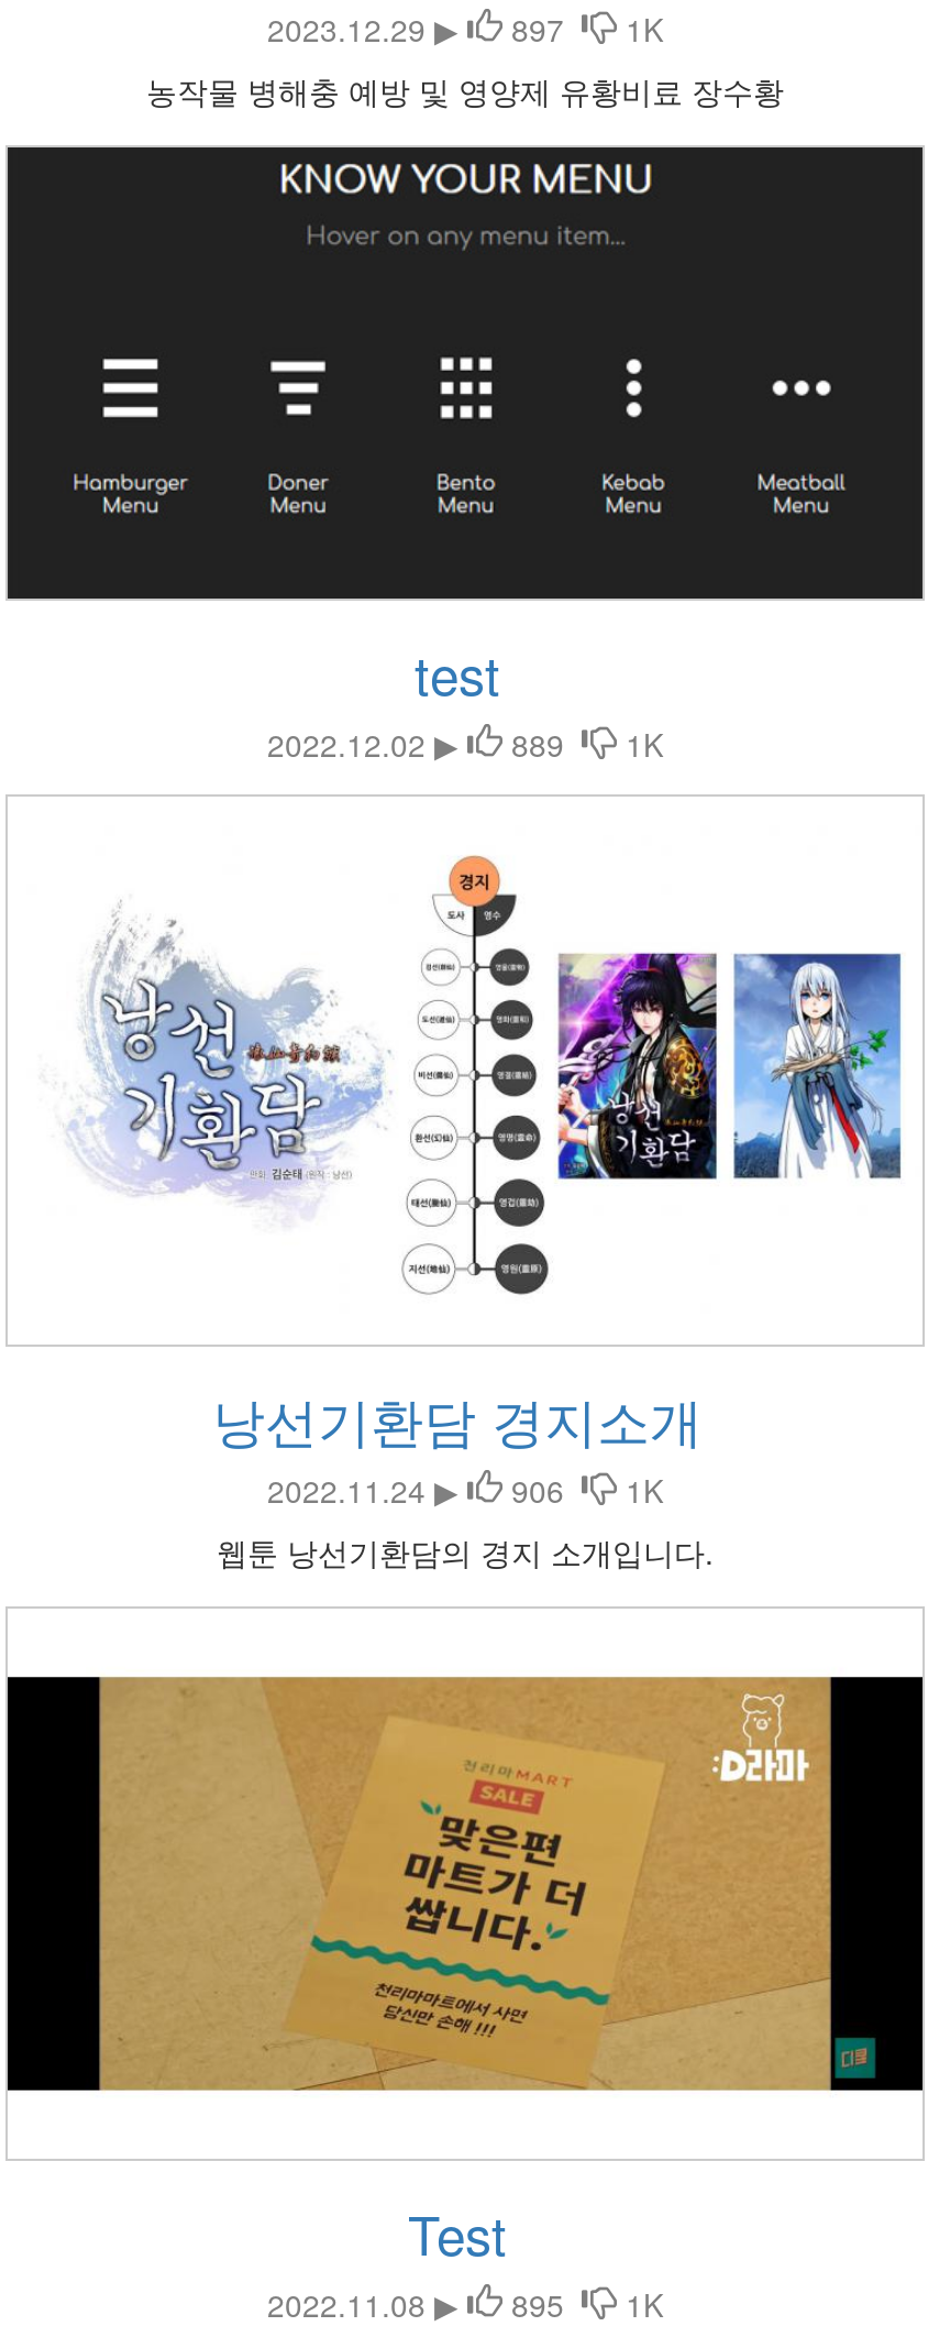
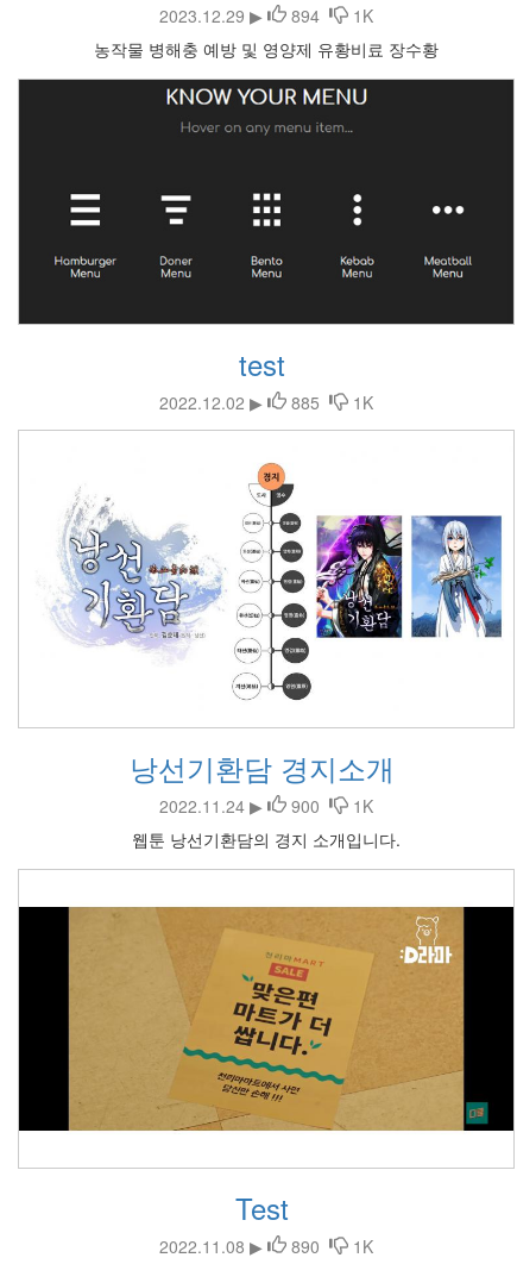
- 897
+ 894

- 889
+ 885

- 906
+ 900

- 895
+ 890
